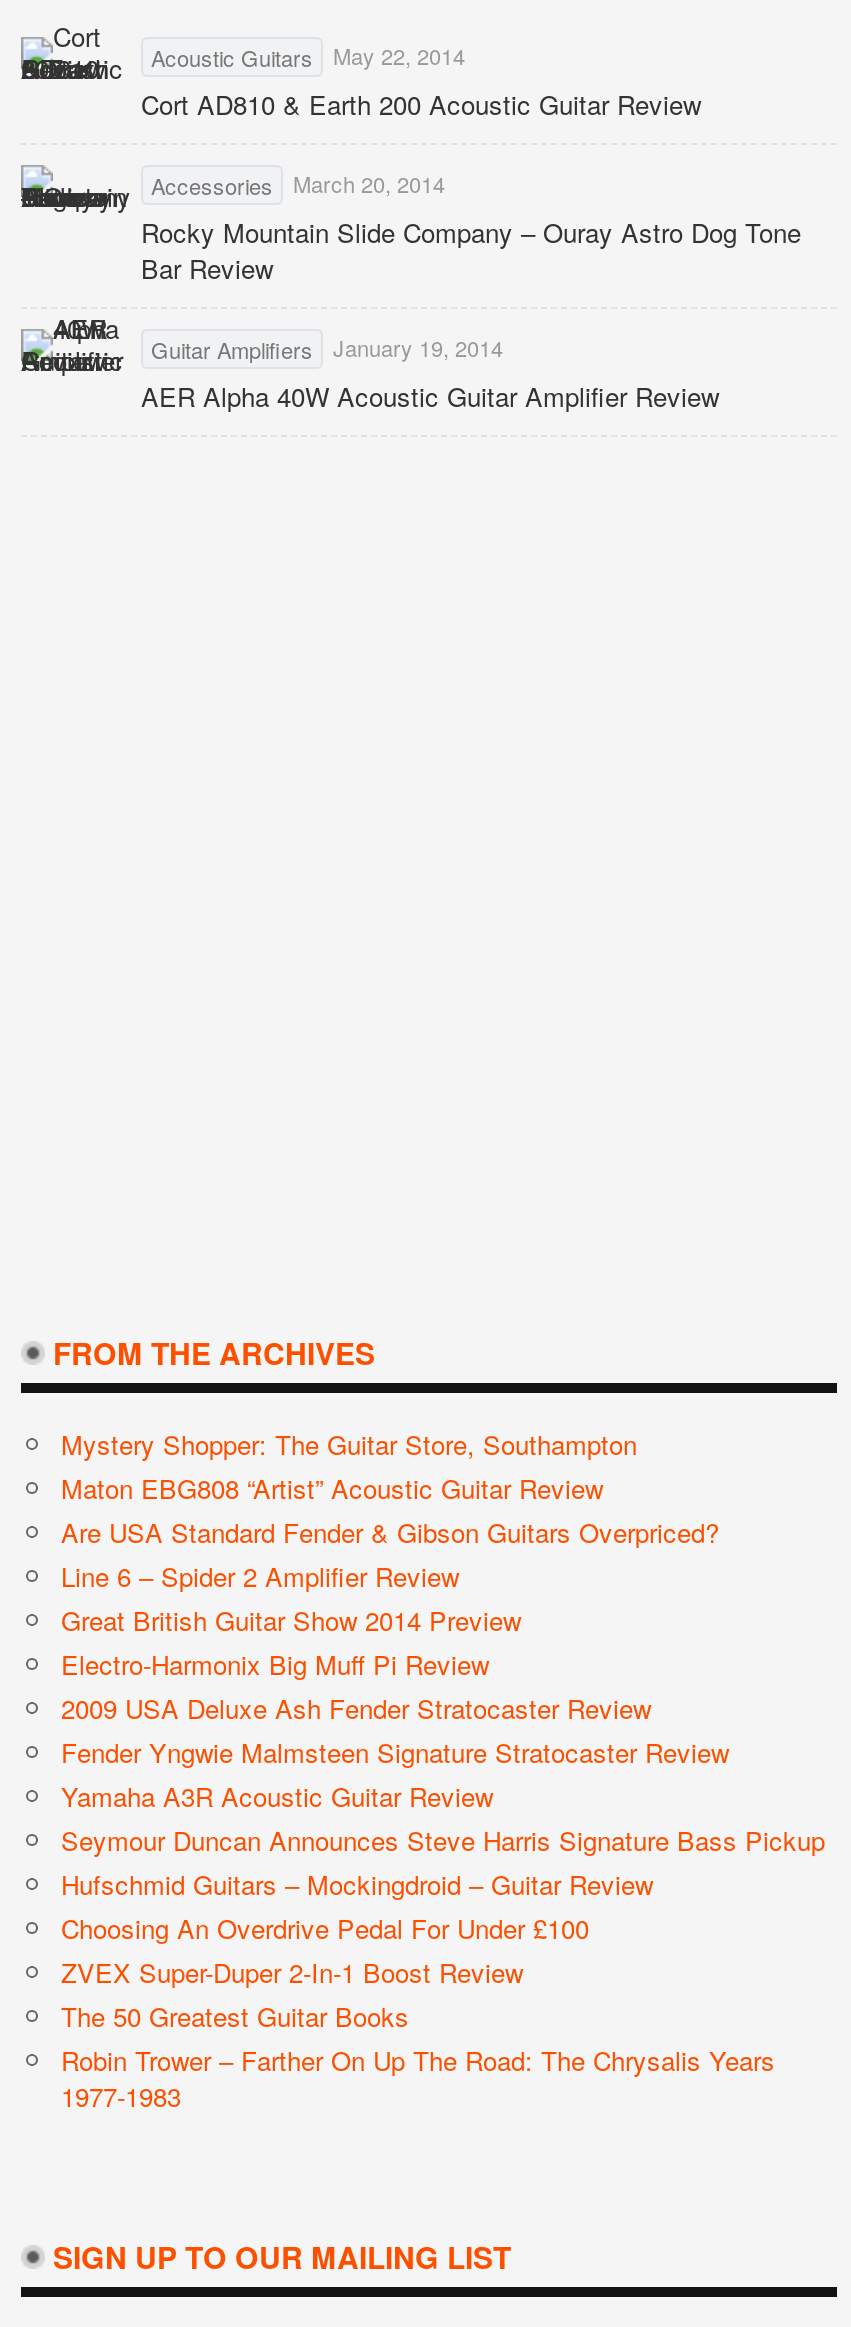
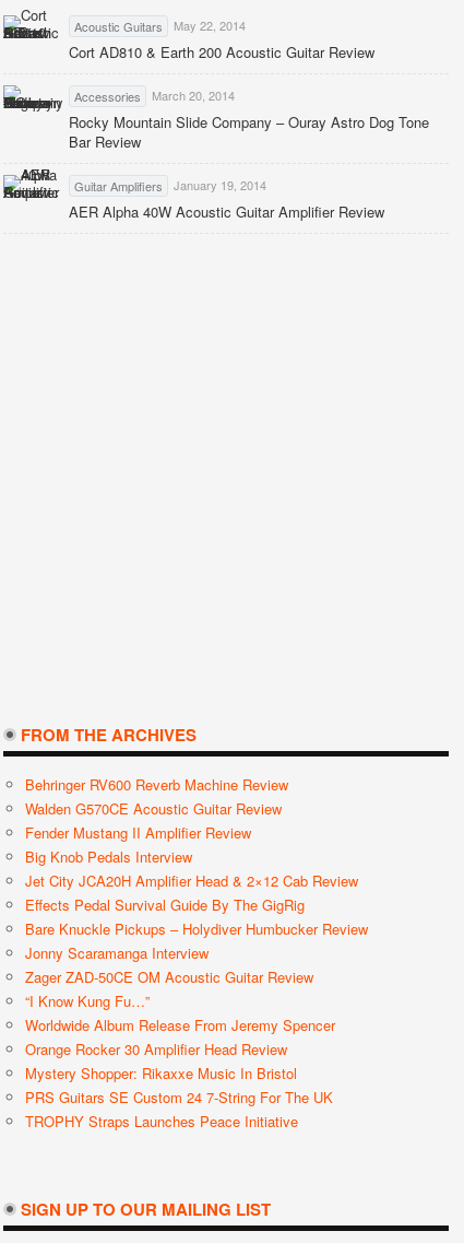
- Mystery Shopper: The Guitar Store, Southampton
- Maton EBG808 “Artist” Acoustic Guitar Review
- Are USA Standard Fender & Gibson Guitars Overpriced?
- Line 6 – Spider 2 Amplifier Review
- Great British Guitar Show 2014 Preview
- Electro-Harmonix Big Muff Pi Review
- 2009 USA Deluxe Ash Fender Stratocaster Review
- Fender Yngwie Malmsteen Signature Stratocaster Review
- Yamaha A3R Acoustic Guitar Review
- Seymour Duncan Announces Steve Harris Signature Bass Pickup
- Hufschmid Guitars – Mockingdroid – Guitar Review
- Choosing An Overdrive Pedal For Under £100
- ZVEX Super-Duper 2-In-1 Boost Review
- The 50 Greatest Guitar Books
- Robin Trower – Farther On Up The Road: The Chrysalis Years
- 1977-1983
+ Behringer RV600 Reverb Machine Review
+ Walden G570CE Acoustic Guitar Review
+ Fender Mustang II Amplifier Review
+ Big Knob Pedals Interview
+ Jet City JCA20H Amplifier Head & 2×12 Cab Review
+ Effects Pedal Survival Guide By The GigRig
+ Bare Knuckle Pickups – Holydiver Humbucker Review
+ Jonny Scaramanga Interview
+ Zager ZAD-50CE OM Acoustic Guitar Review
+ “I Know Kung Fu…”
+ Worldwide Album Release From Jeremy Spencer
+ Orange Rocker 30 Amplifier Head Review
+ Mystery Shopper: Rikaxxe Music In Bristol
+ PRS Guitars SE Custom 24 7-String For The UK
+ TROPHY Straps Launches Peace Initiative
